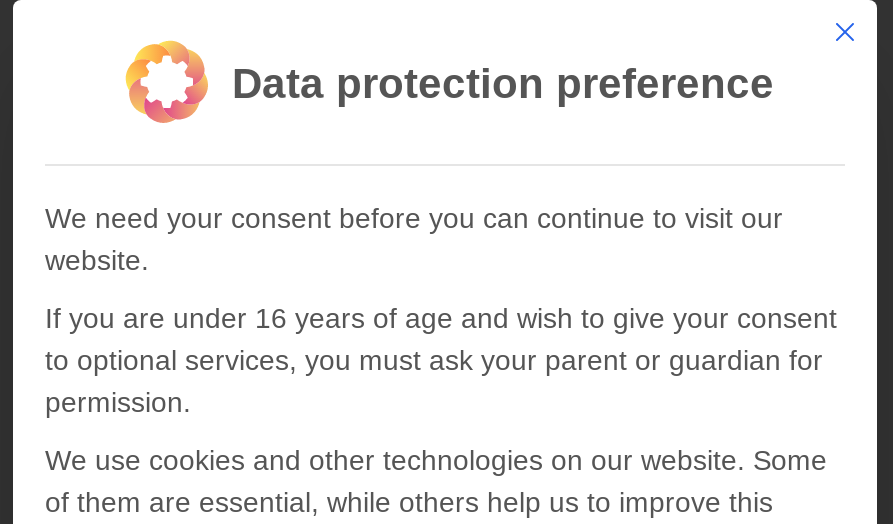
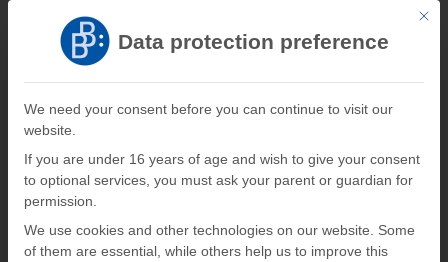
- [image]
+ [image]
